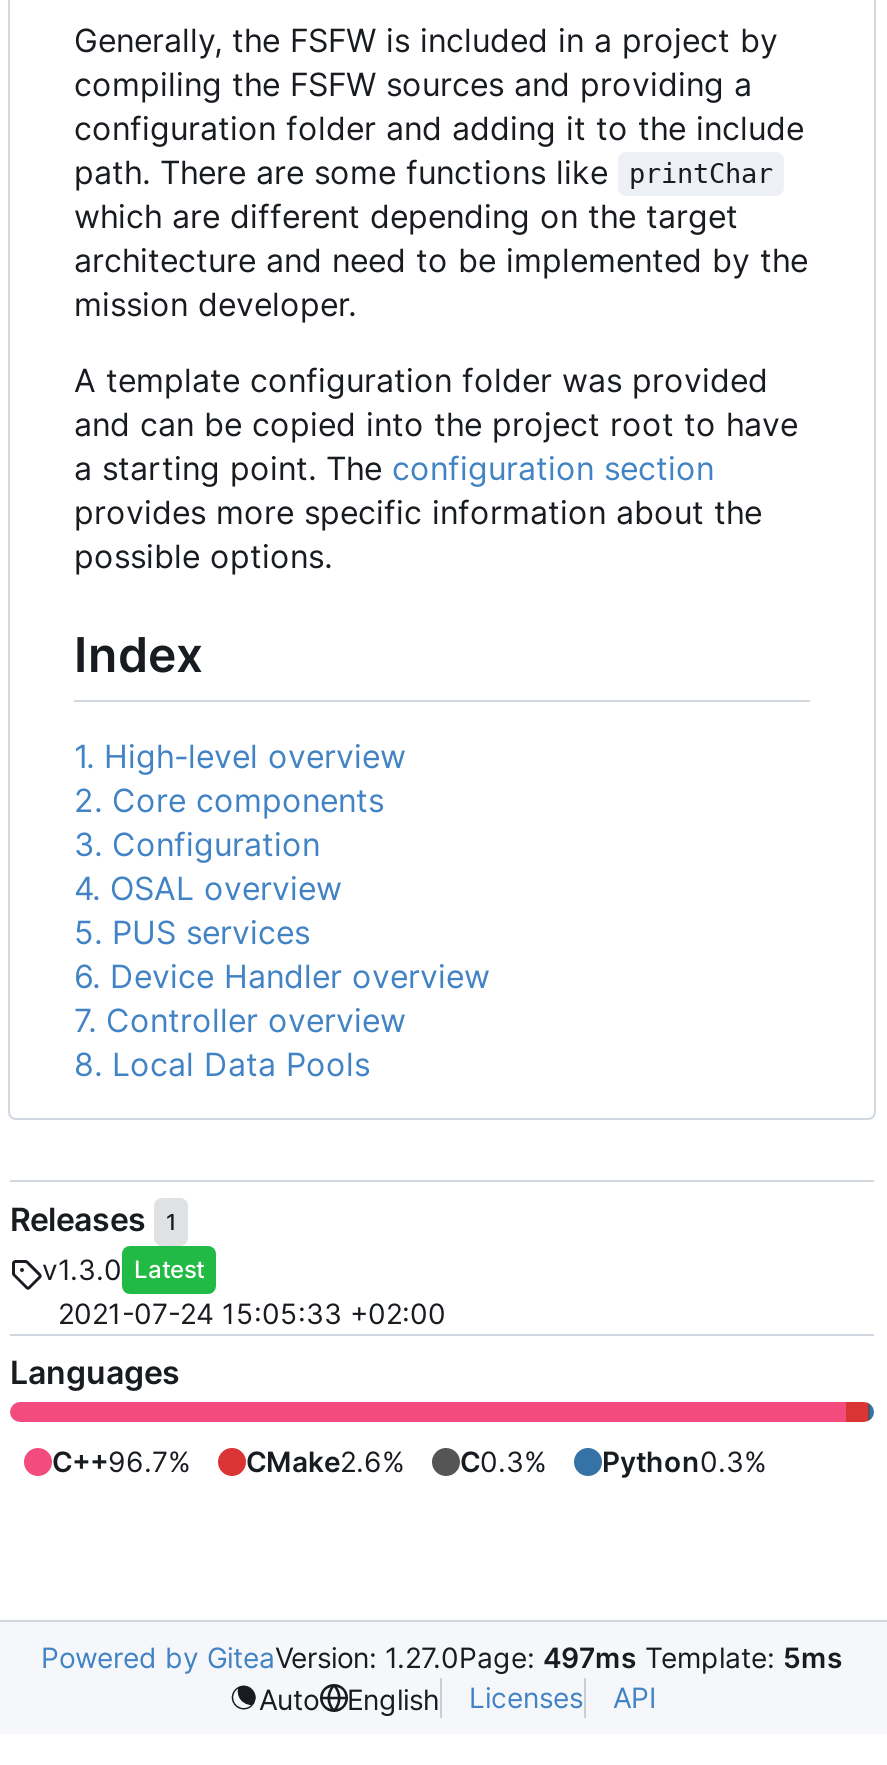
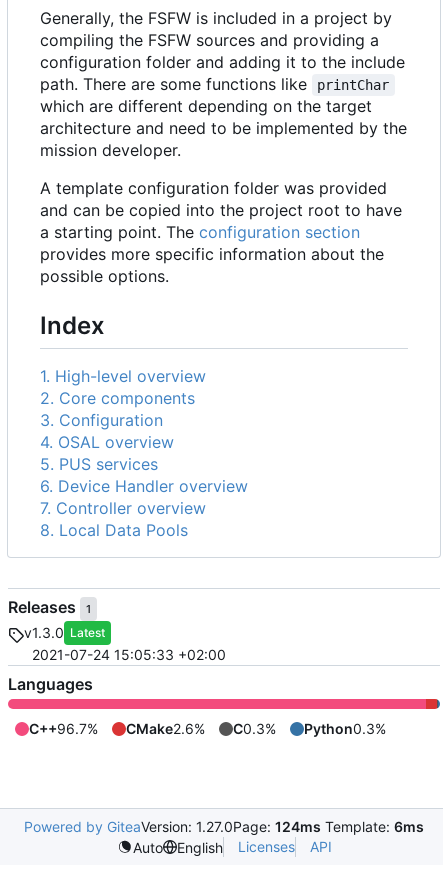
- Powered by GiteaVersion: 1.27.0Page: 497ms Template: 5ms
+ Powered by GiteaVersion: 1.27.0Page: 124ms Template: 6ms
